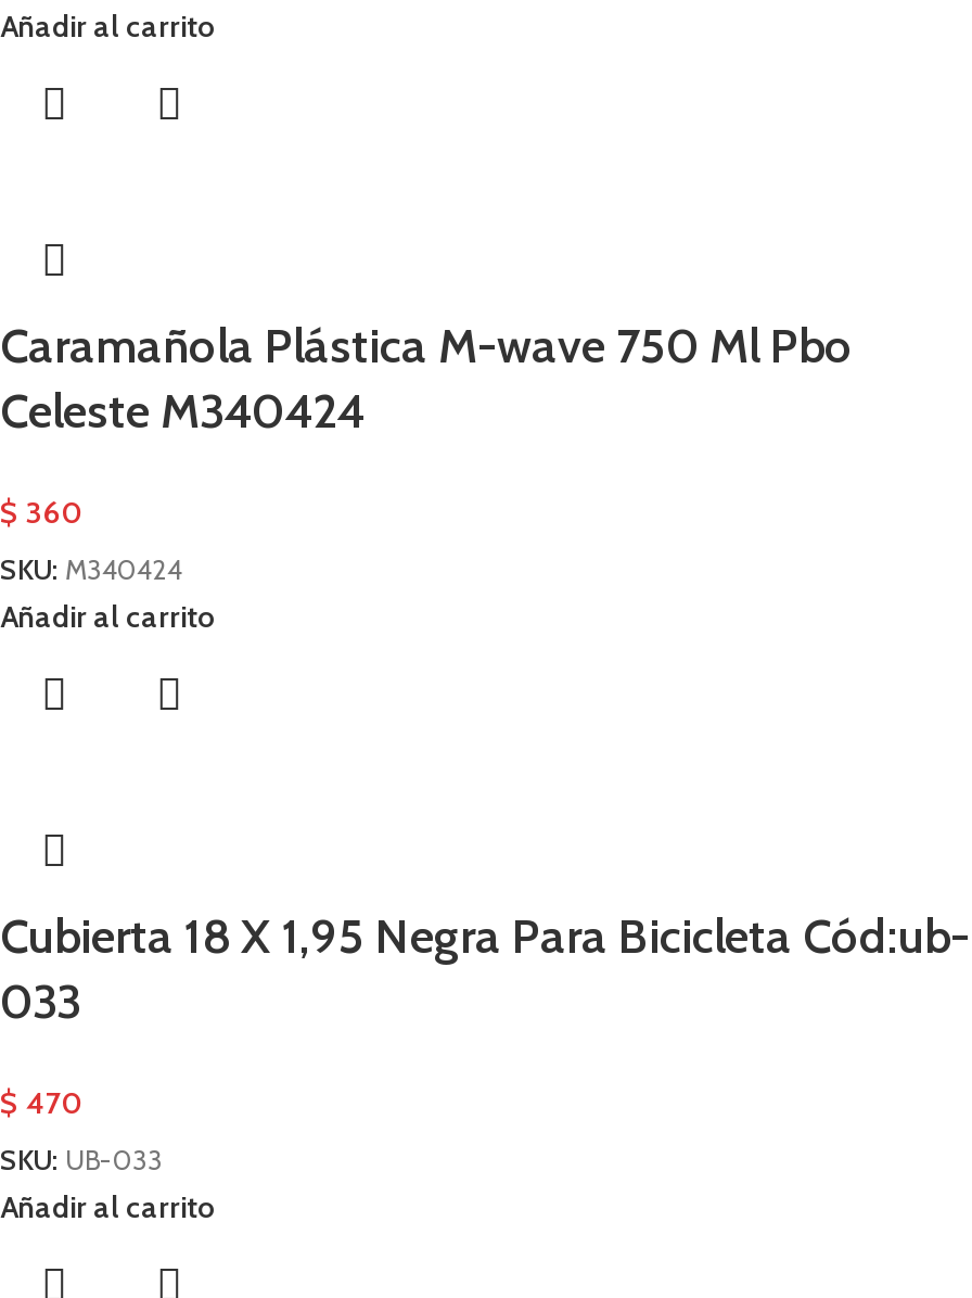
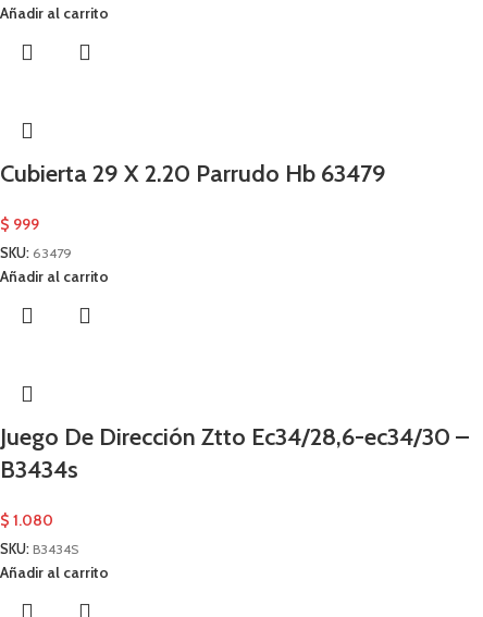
- Caramañola Plástica M-wave 750 Ml Pbo
- Celeste M340424
+ Cubierta 29 X 2.20 Parrudo Hb 63479

- $360
+ $999

- SKU: M340424
+ SKU: 63479

- Cubierta 18 X 1,95 Negra Para Bicicleta Cód:ub-
- 033
+ Juego De Dirección Ztto Ec34/28,6-ec34/30 –
+ B3434s

- $470
+ $1.080

- SKU: UB-033
+ SKU: B3434S
